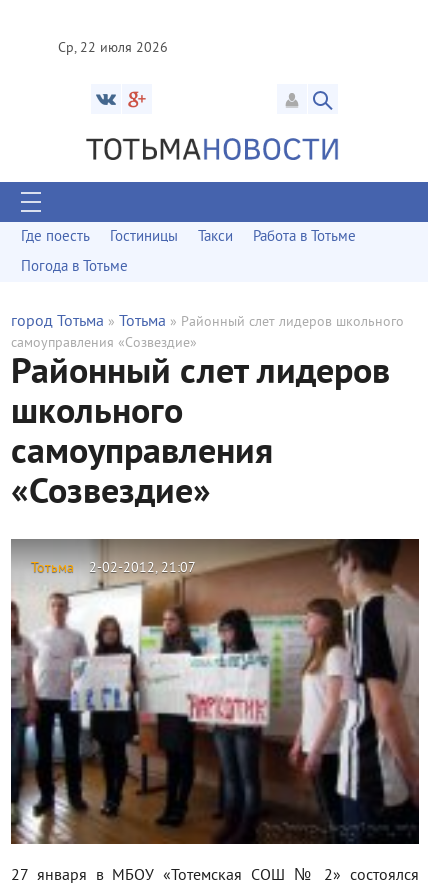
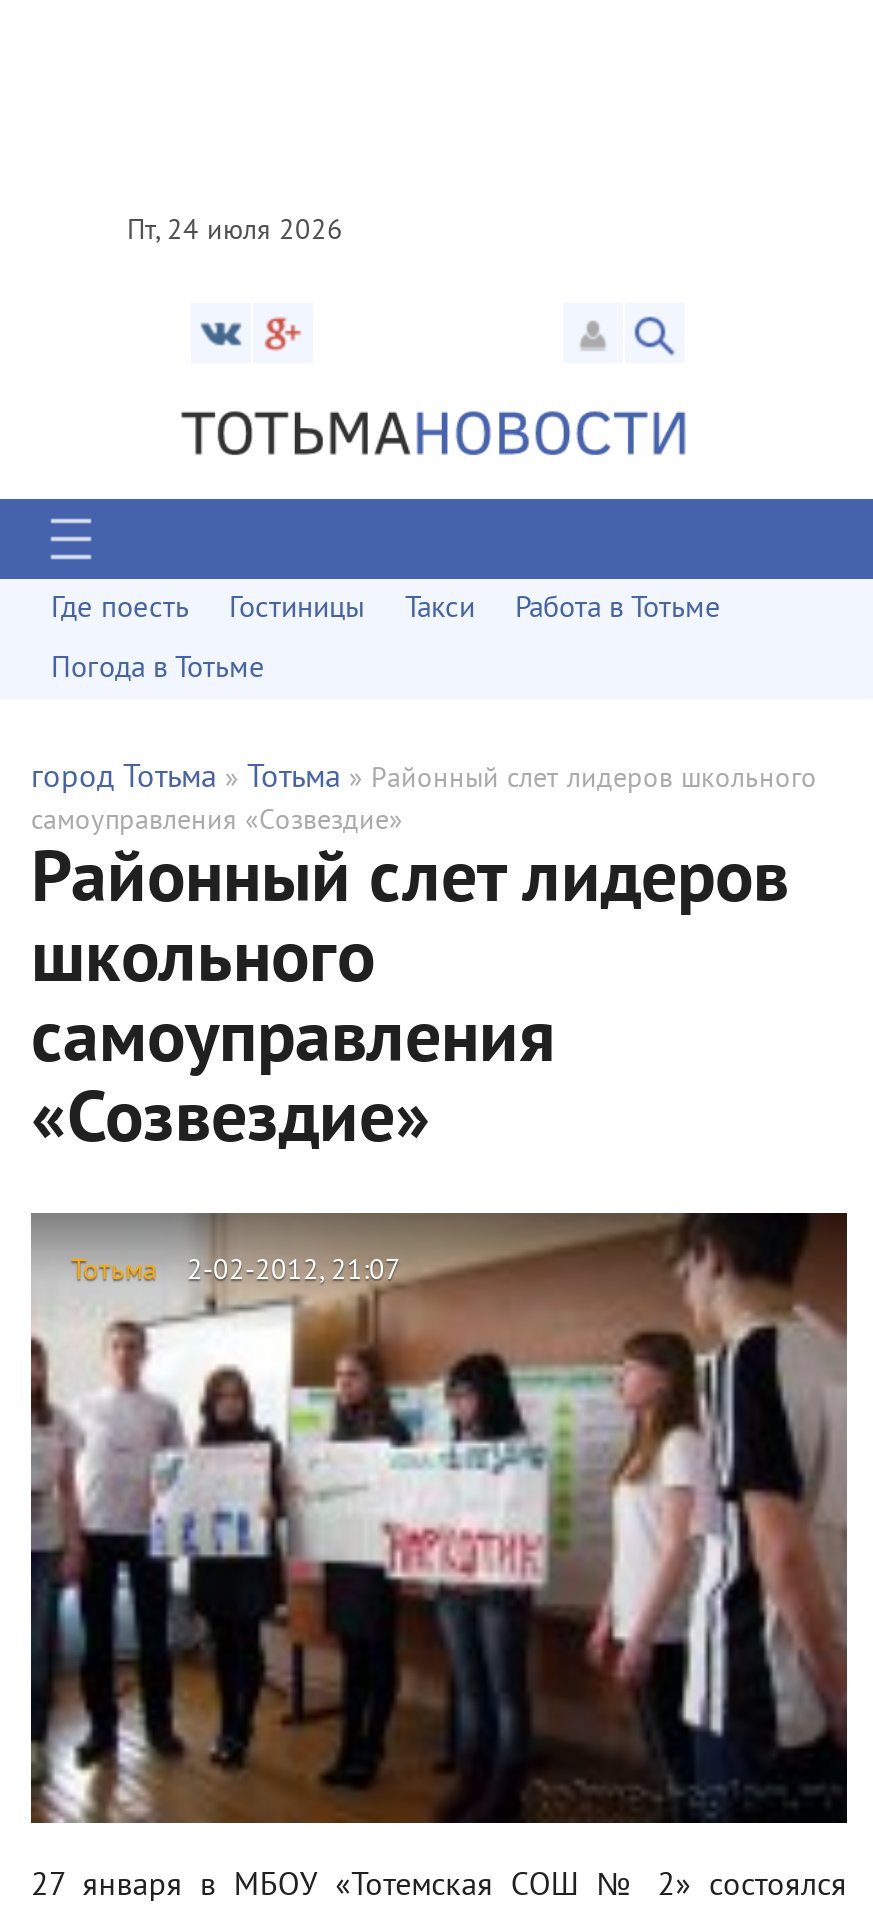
- Ср, 22 июля 2026
+ Пт, 24 июля 2026
